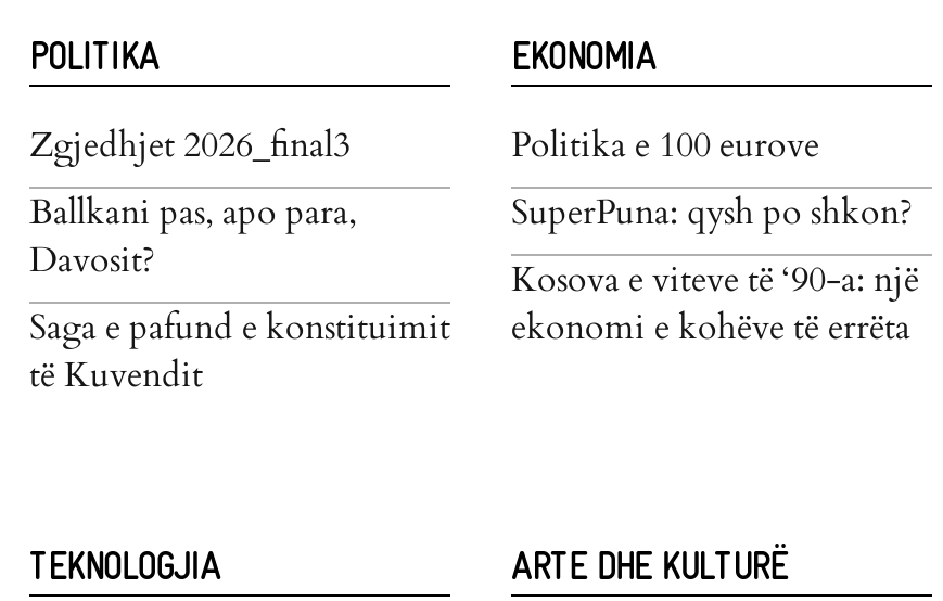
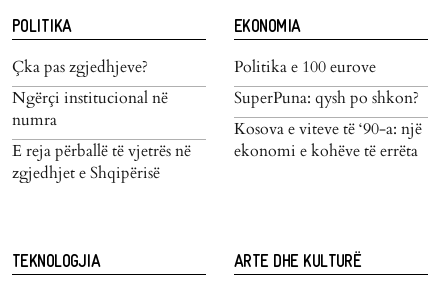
- Zgjedhjet 2026_final3
- Ballkani pas, apo para,
- Davosit?
- Saga e pafund e konstituimit
- të Kuvendit
+ Çka pas zgjedhjeve?
+ Ngërçi institucional në
+ numra
+ E reja përballë të vjetrës në
+ zgjedhjet e Shqipërisë
